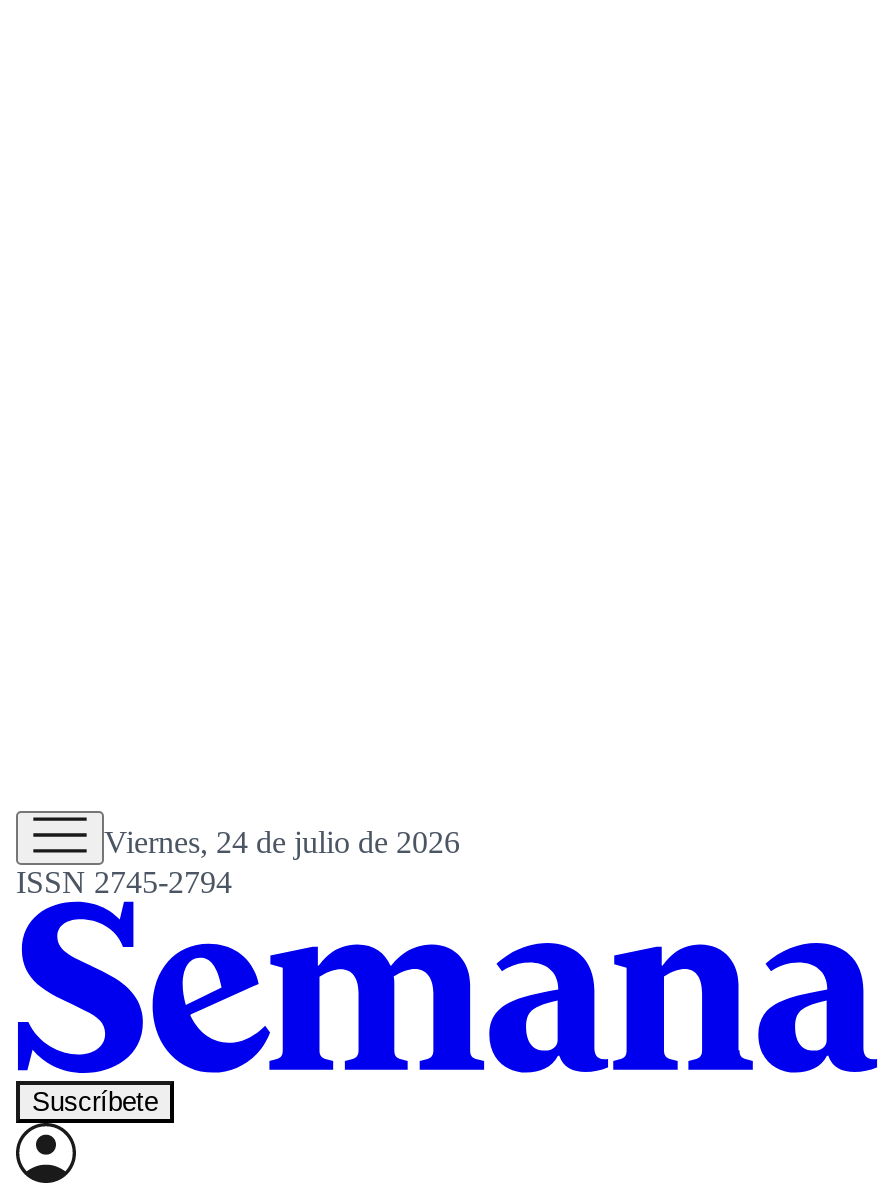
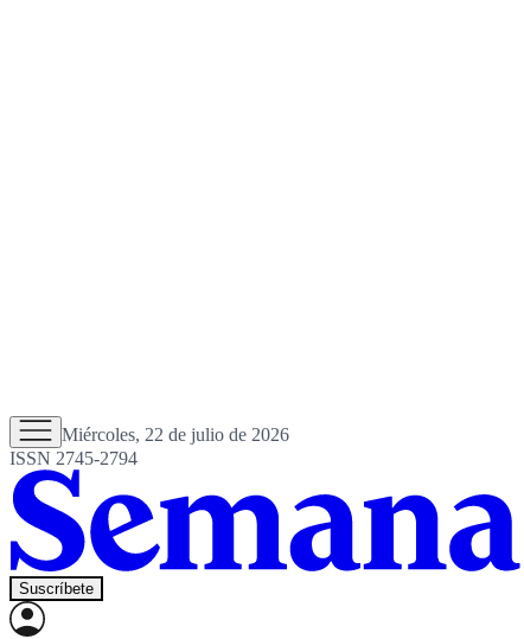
- Viernes, 24 de julio de 2026
+ Miércoles, 22 de julio de 2026
